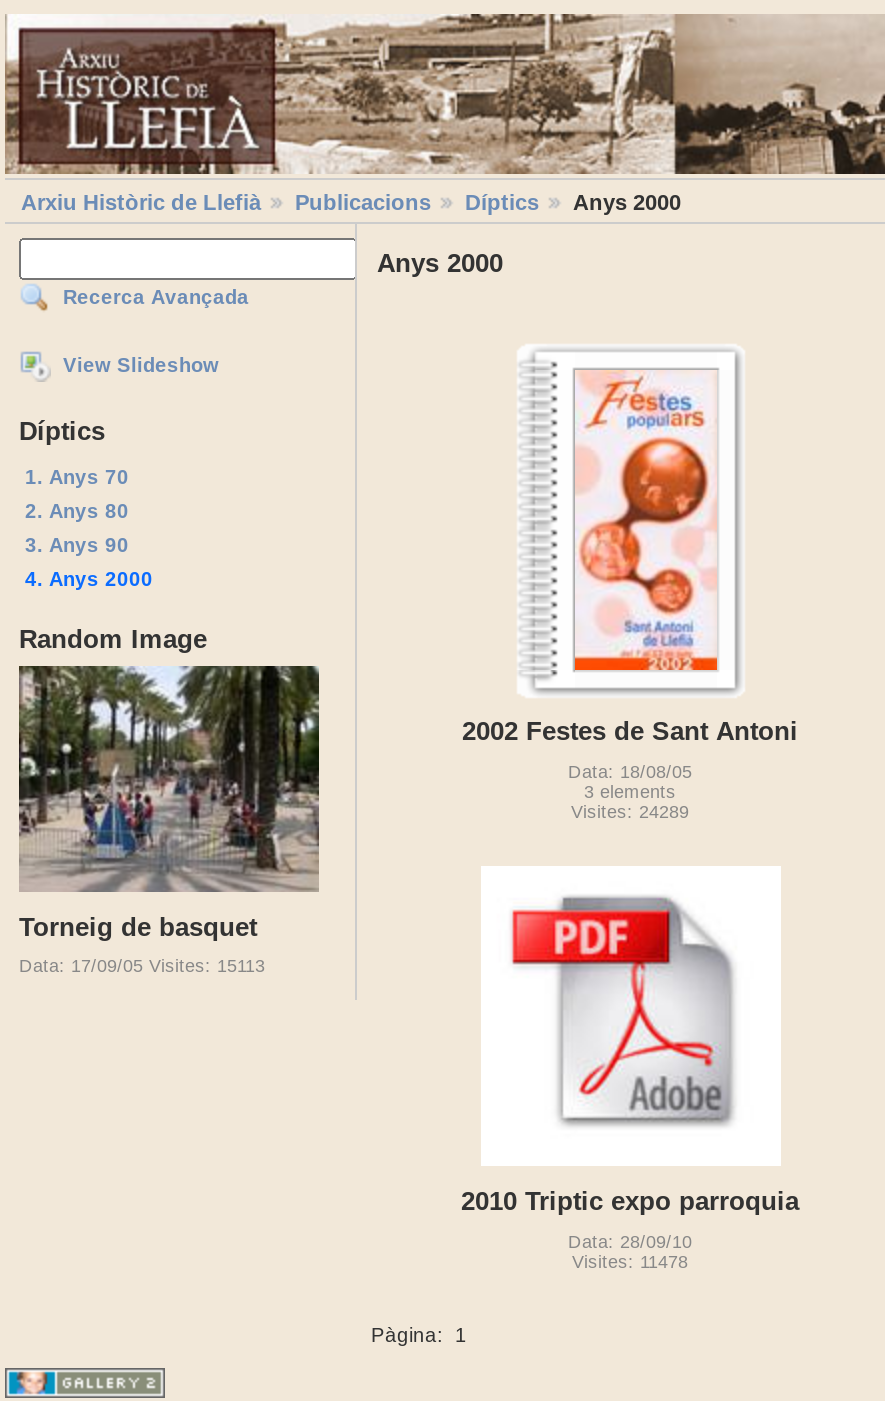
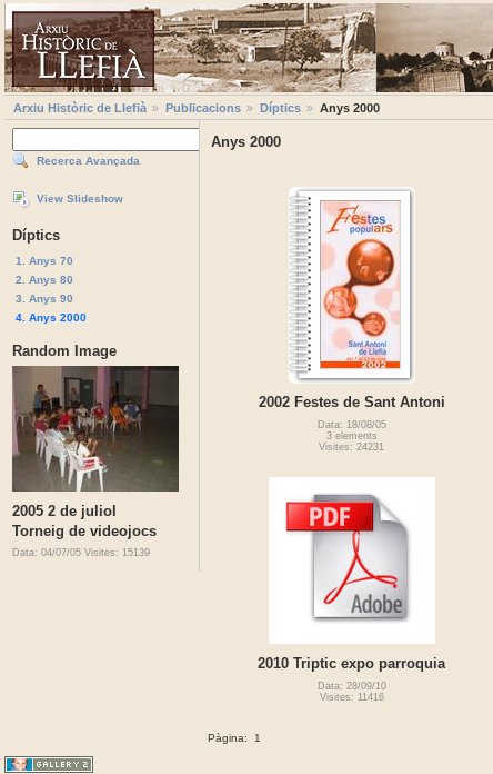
- [image]
- Torneig de basquet
+ [image]
+ 2005 2 de juliol
+ Torneig de videojocs

- Visites: 24289
+ Visites: 24231

- Data: 17/09/05 Visites: 15113
+ Data: 04/07/05 Visites: 15139

- Visites: 11478
+ Visites: 11416
